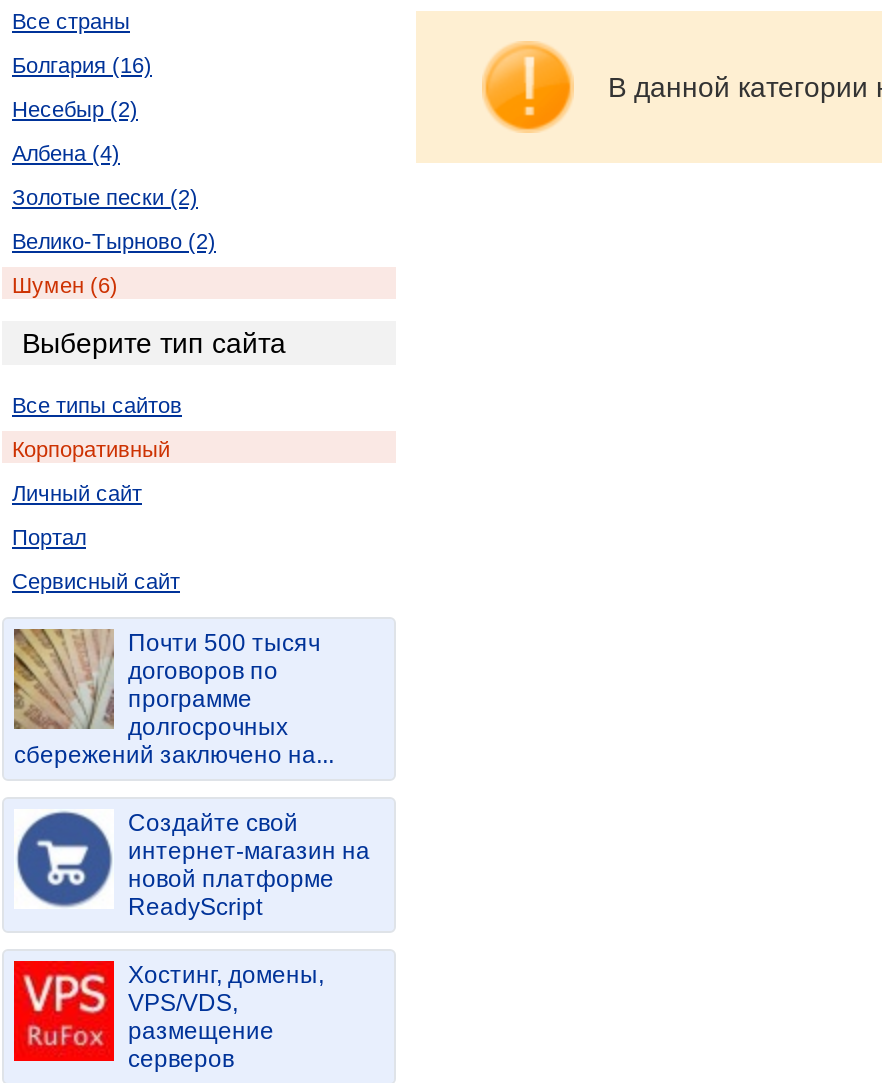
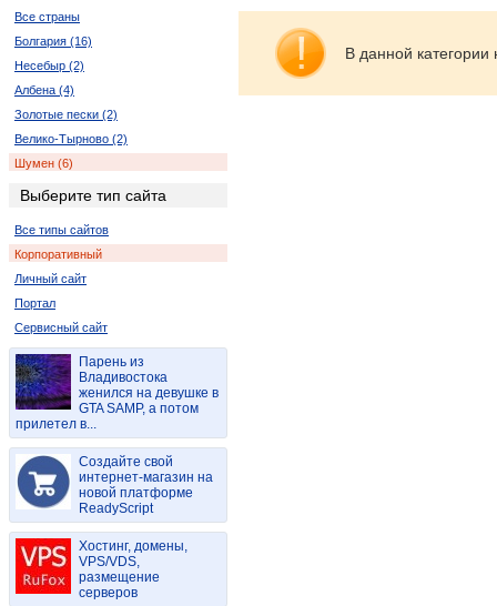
- [image]
- Почти 500 тысяч
- договоров по
- программе
- долгосрочных
- сбережений заключено на...
+ [image]
+ Парень из
+ Владивостока
+ женился на девушке в
+ GTA SAMP, а потом
+ прилетел в...
